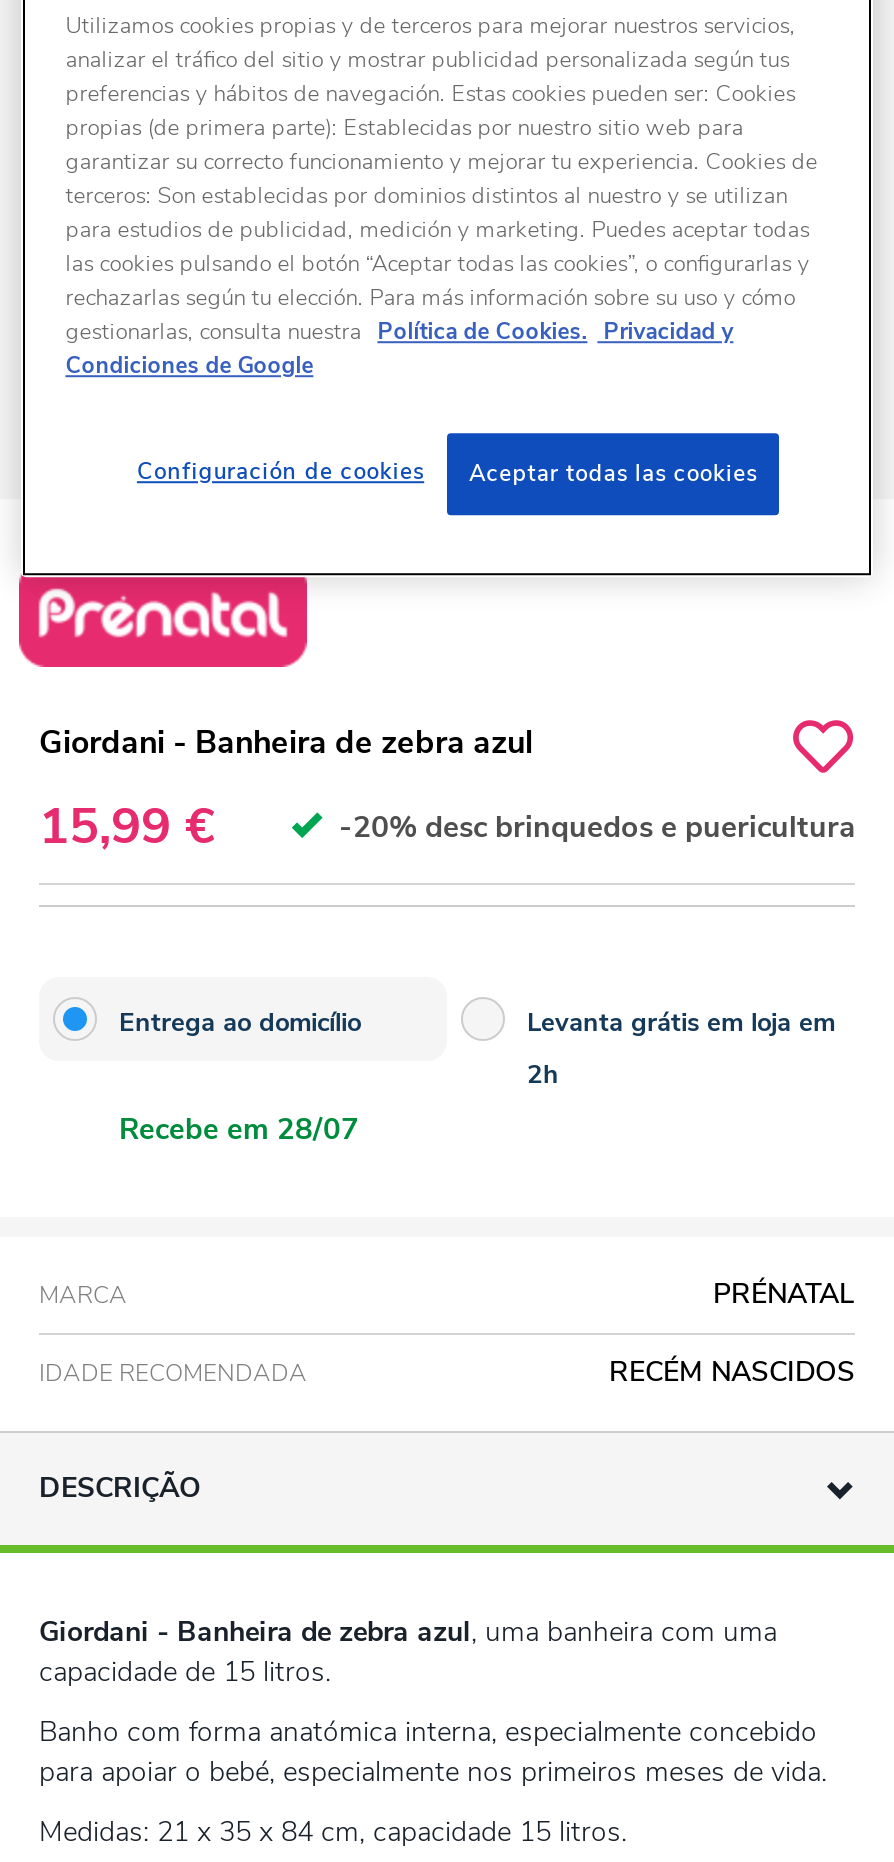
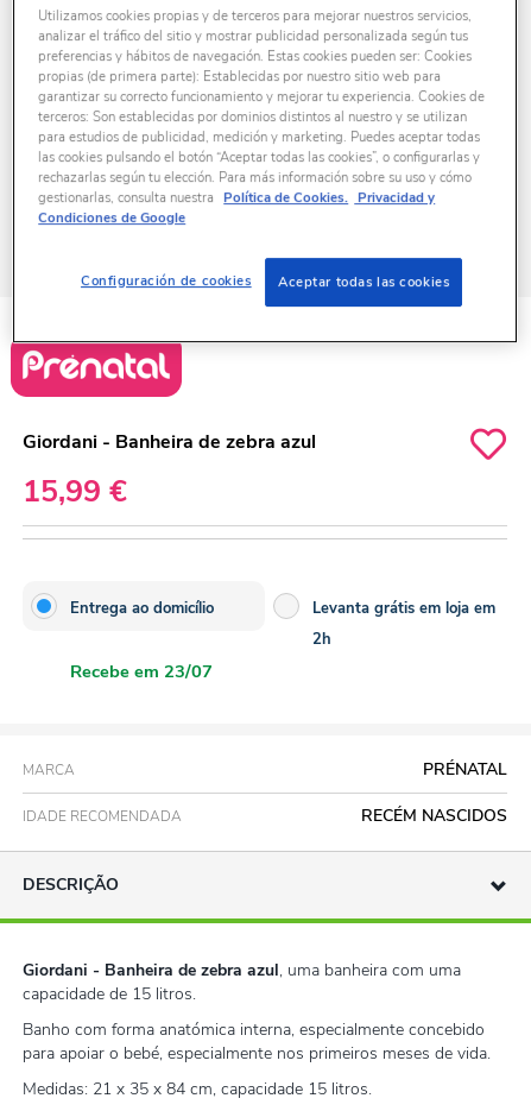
- -20% desc brinquedos e puericultura

- Recebe em 28/07
+ Recebe em 23/07
